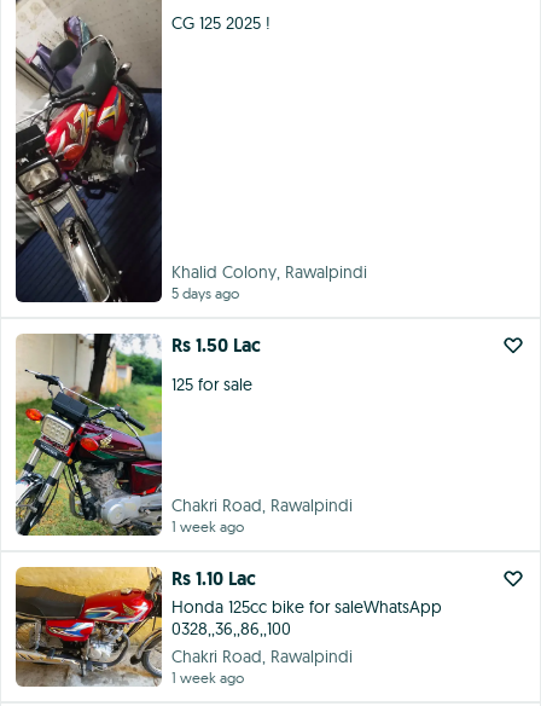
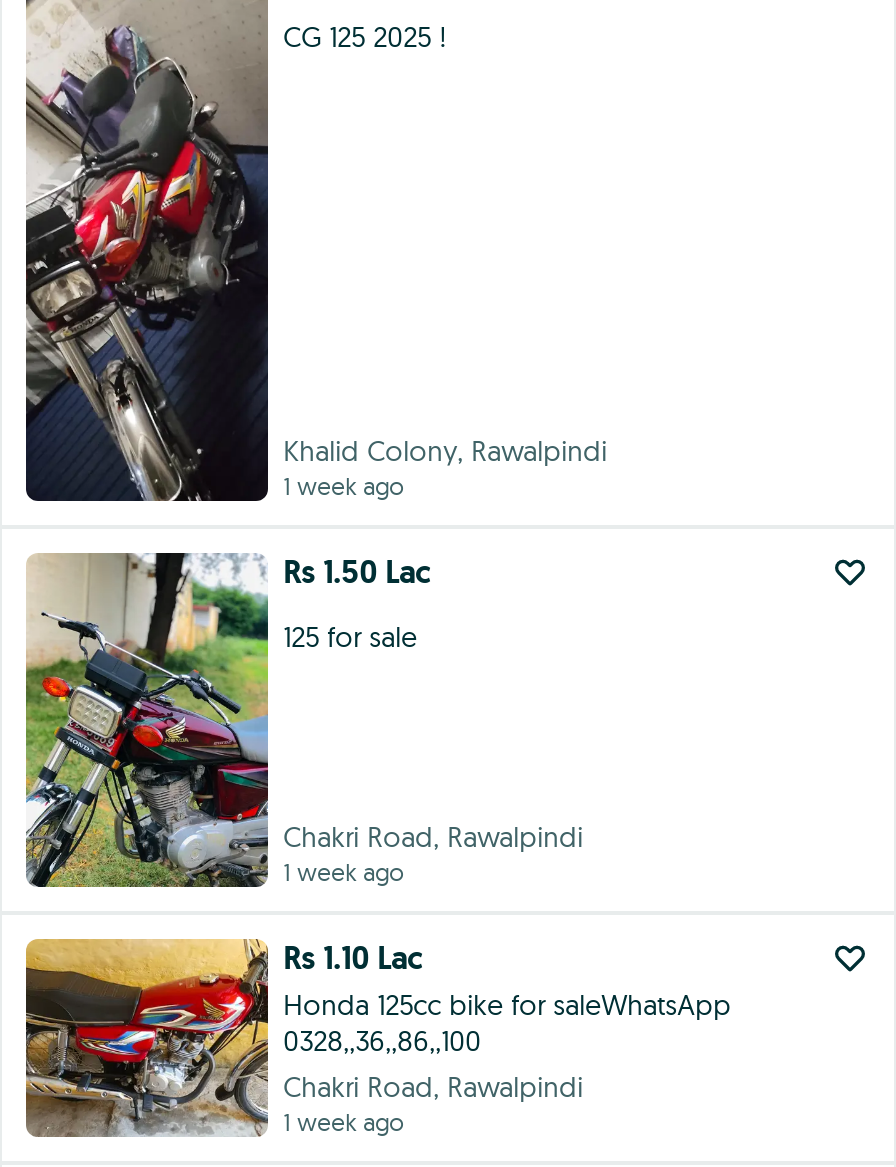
- 5 days ago
+ 1 week ago
